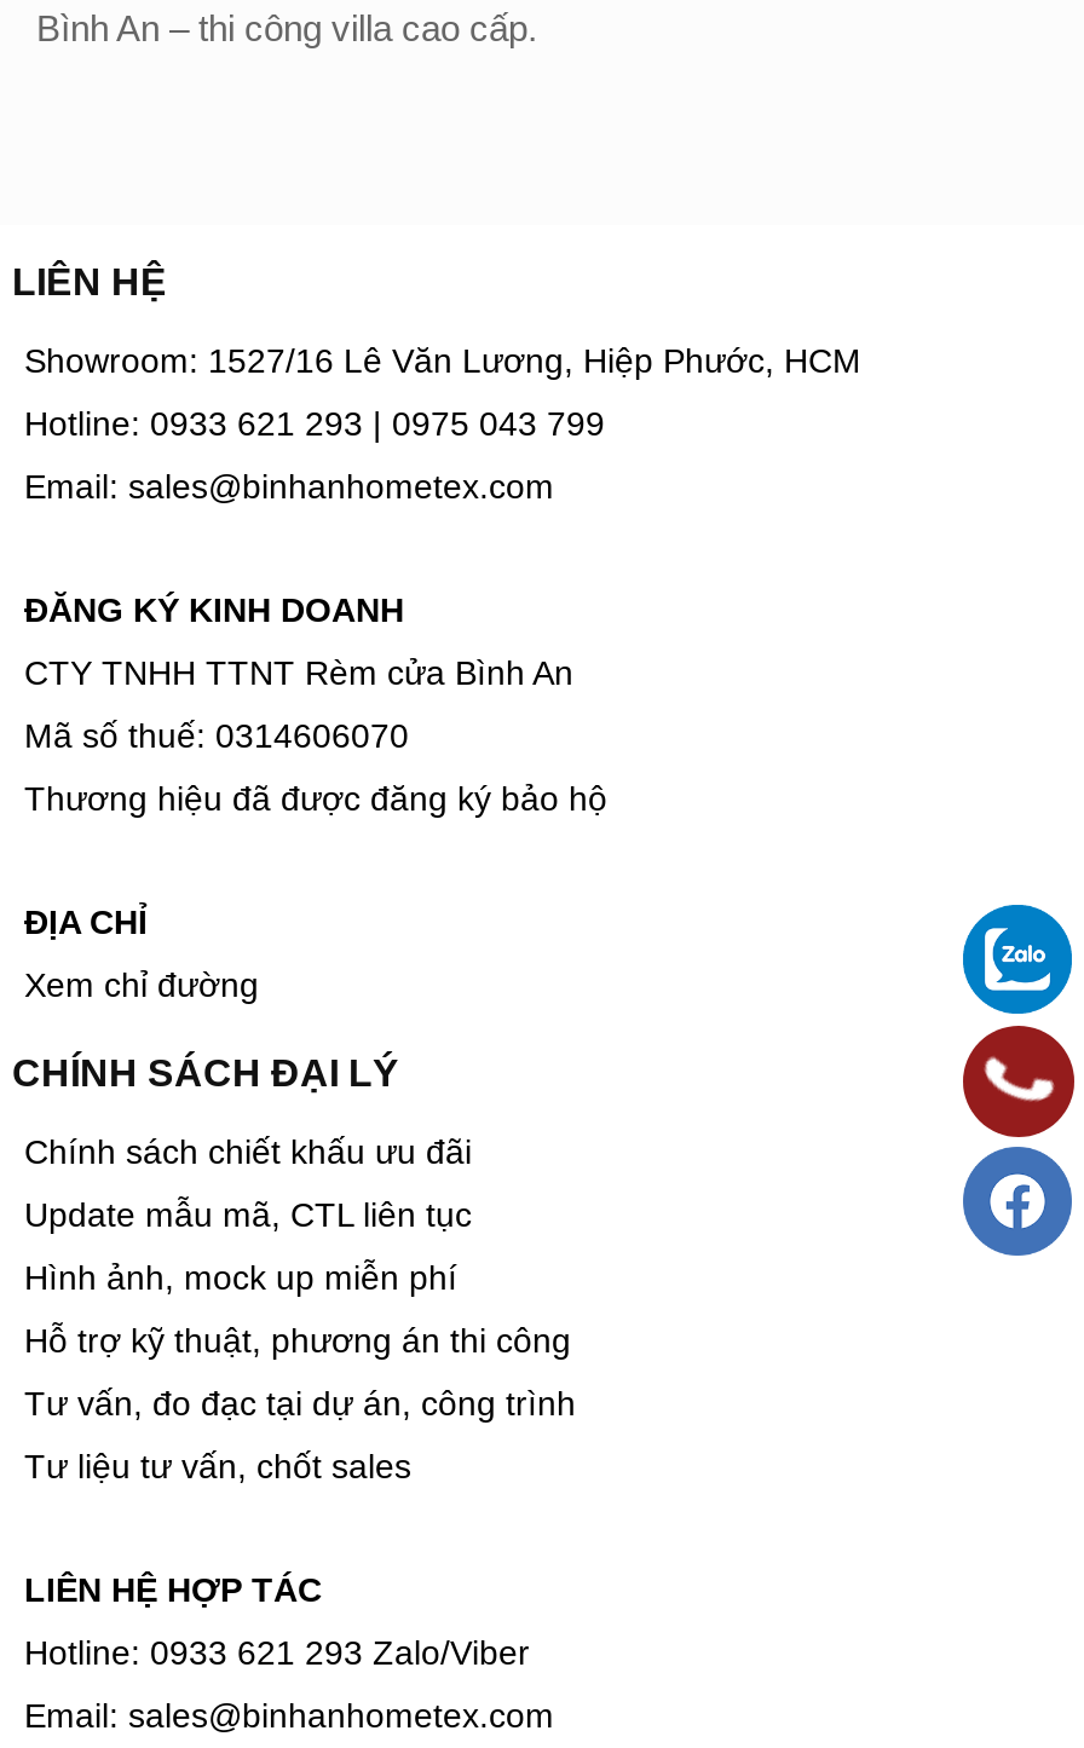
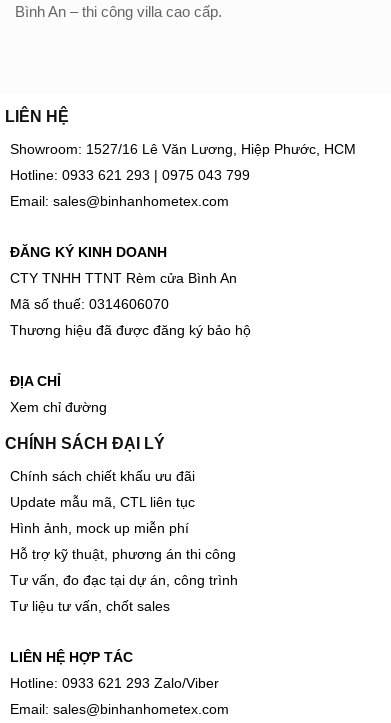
- [image]
